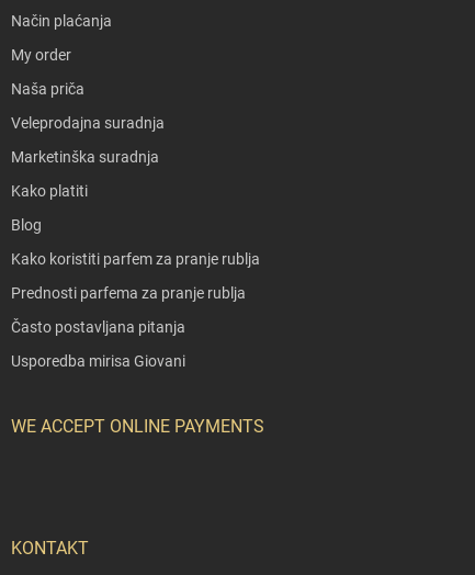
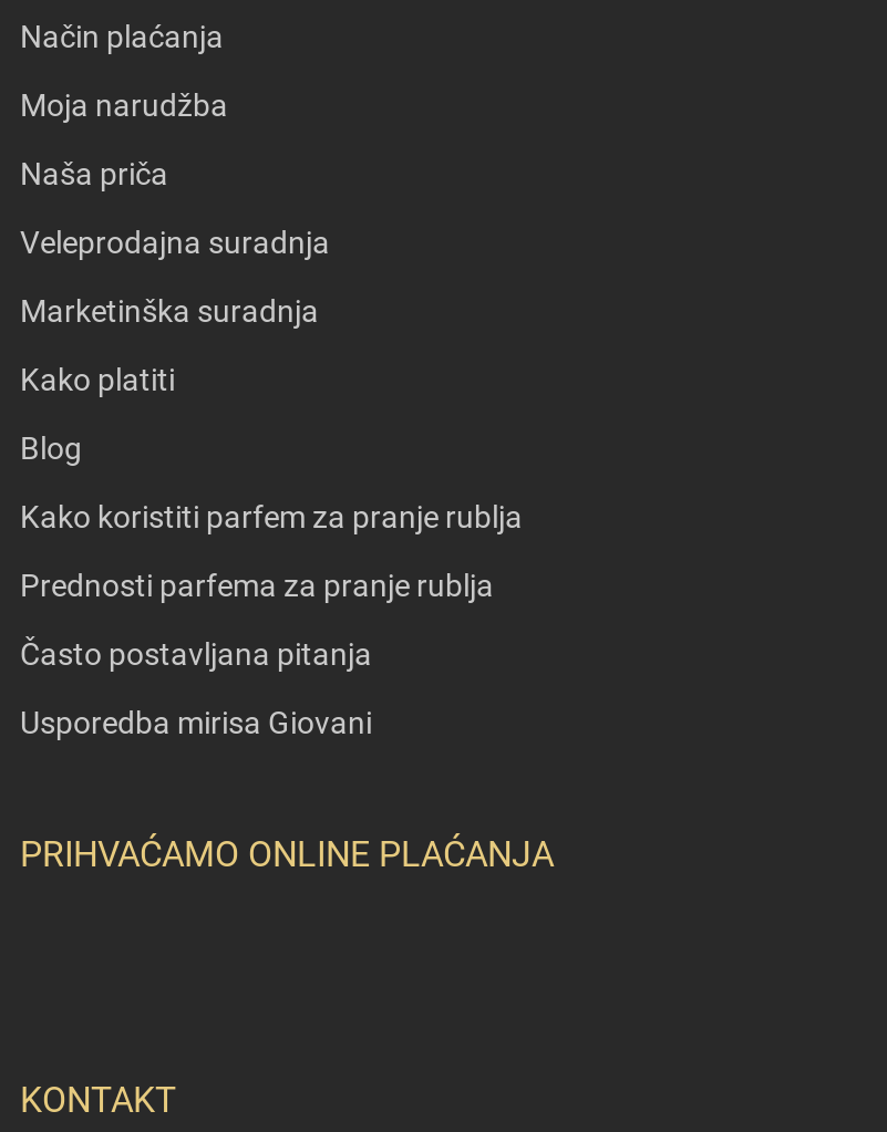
- My order
+ Moja narudžba

- WE ACCEPT ONLINE PAYMENTS
+ PRIHVAĆAMO ONLINE PLAĆANJA
